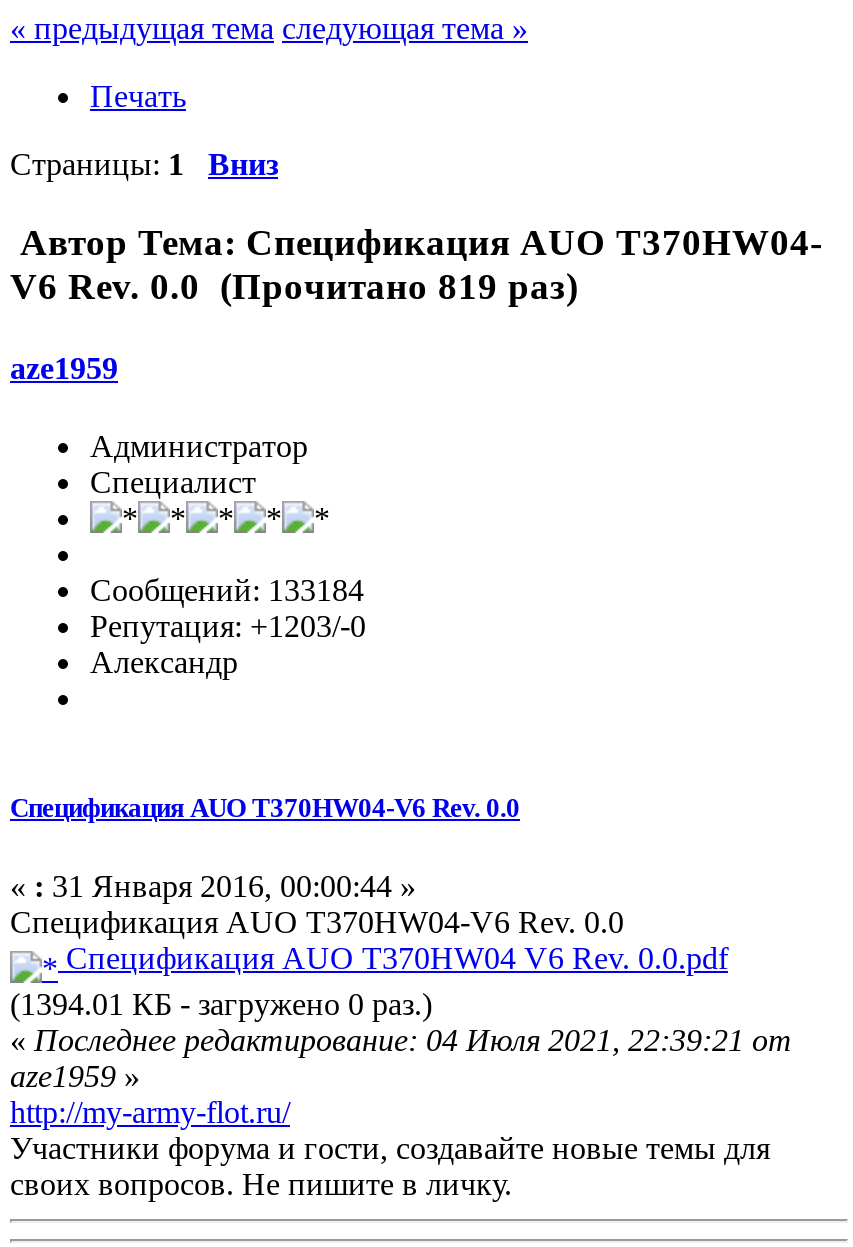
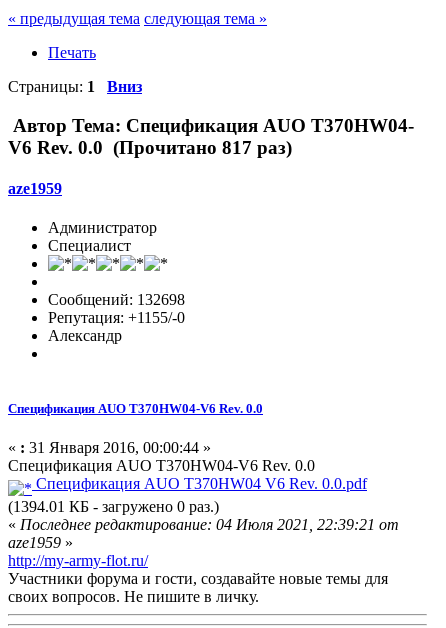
- V6 Rev. 0.0 (Прочитано 819 раз)
+ V6 Rev. 0.0 (Прочитано 817 раз)

- Сообщений: 133184
+ Сообщений: 132698

- Репутация: +1203/-0
+ Репутация: +1155/-0
